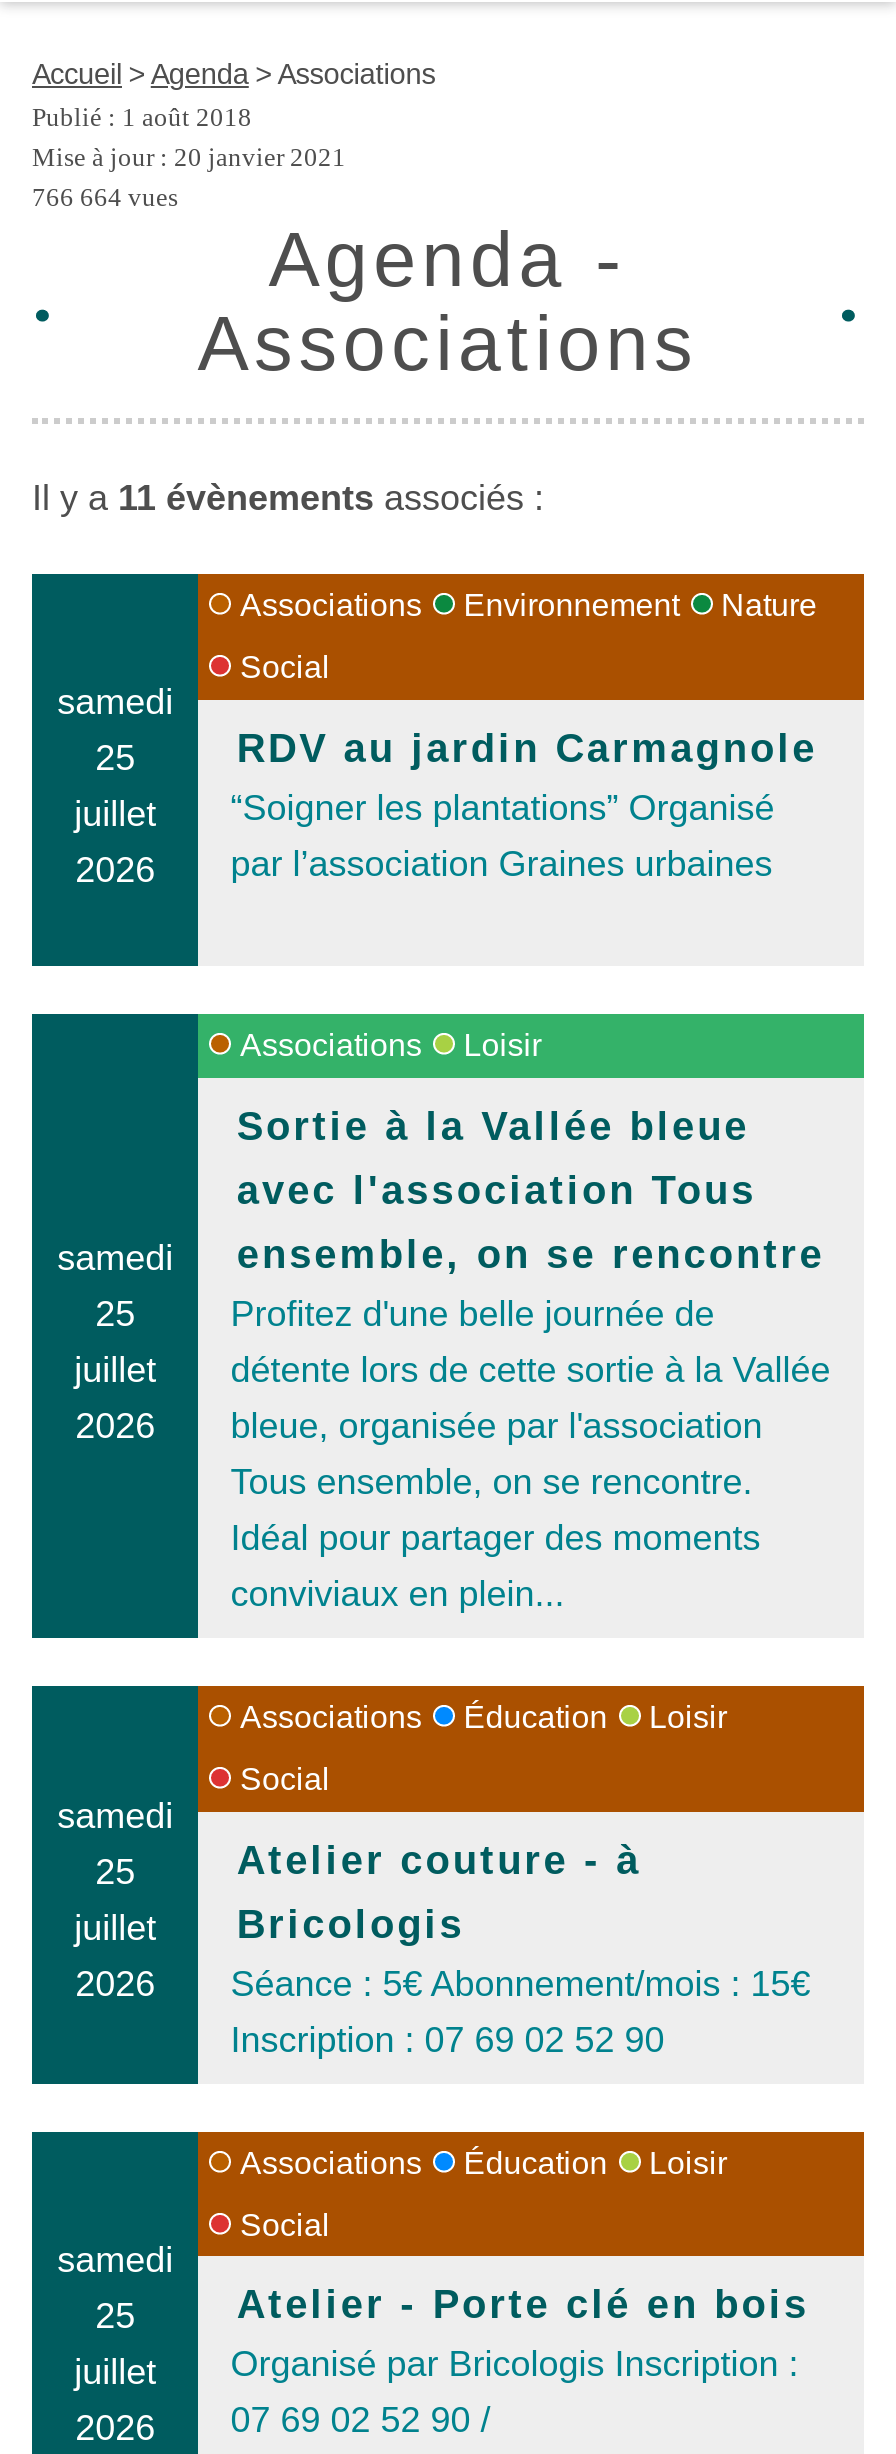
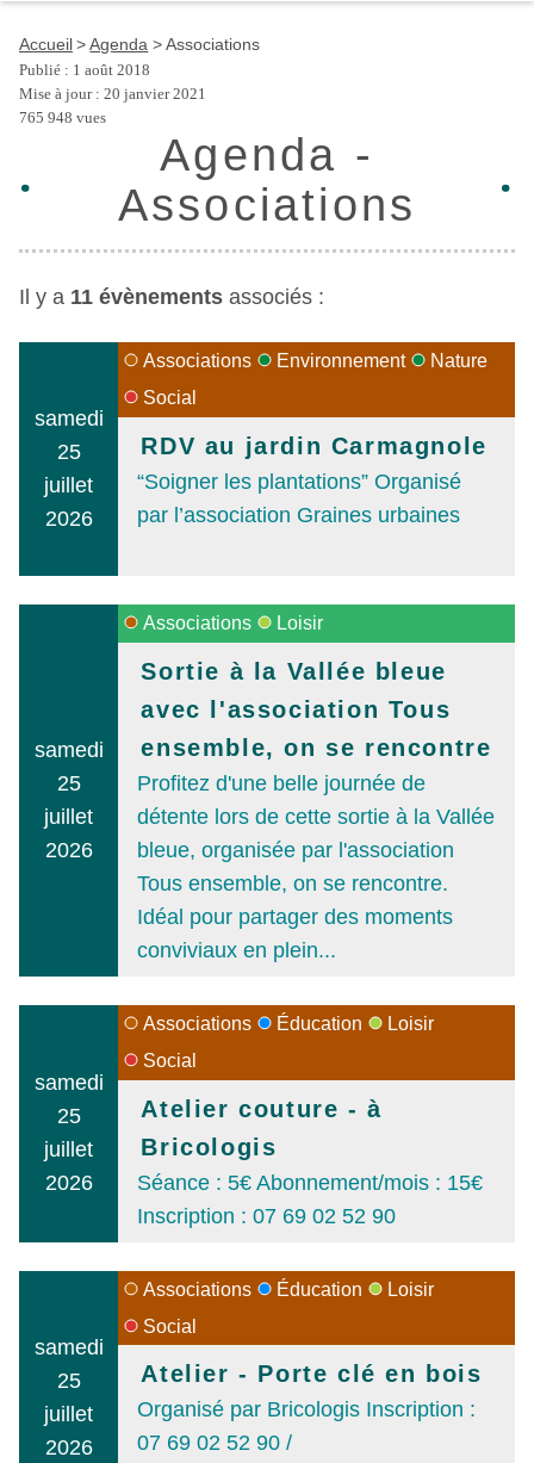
- 766 664 vues
+ 765 948 vues
